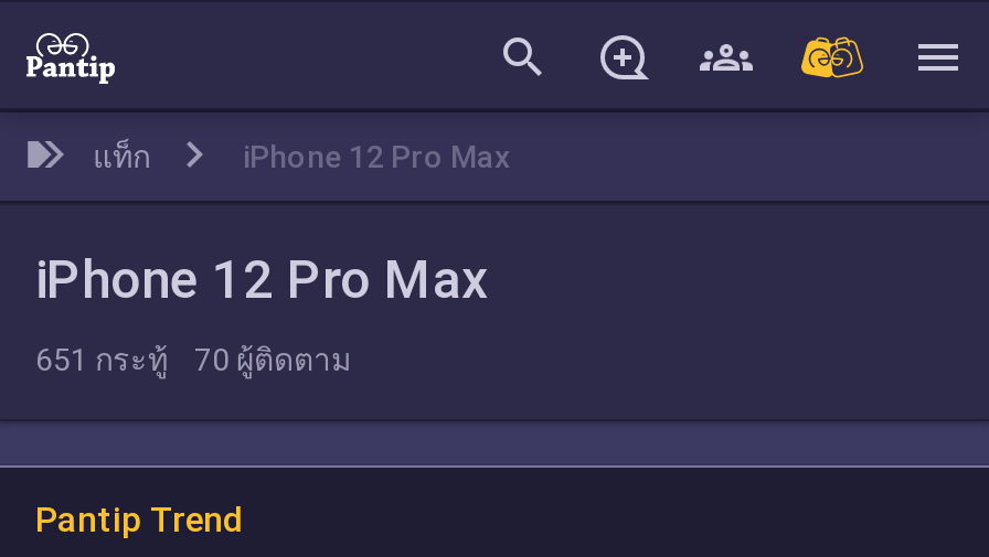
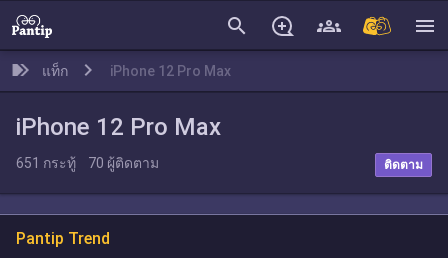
+ ติดตาม
